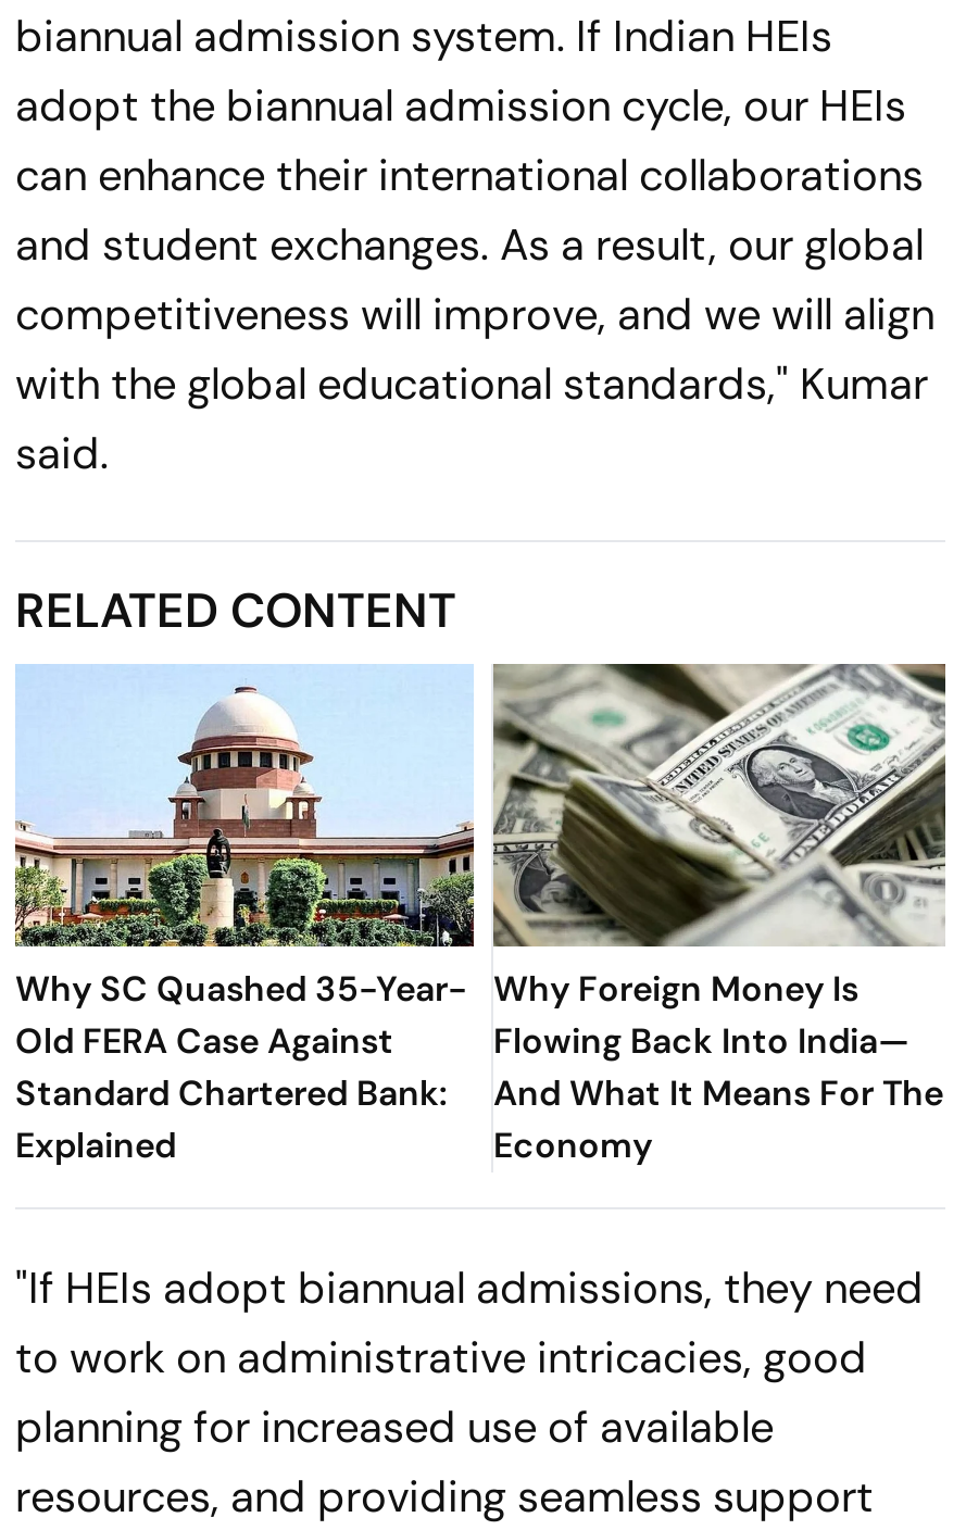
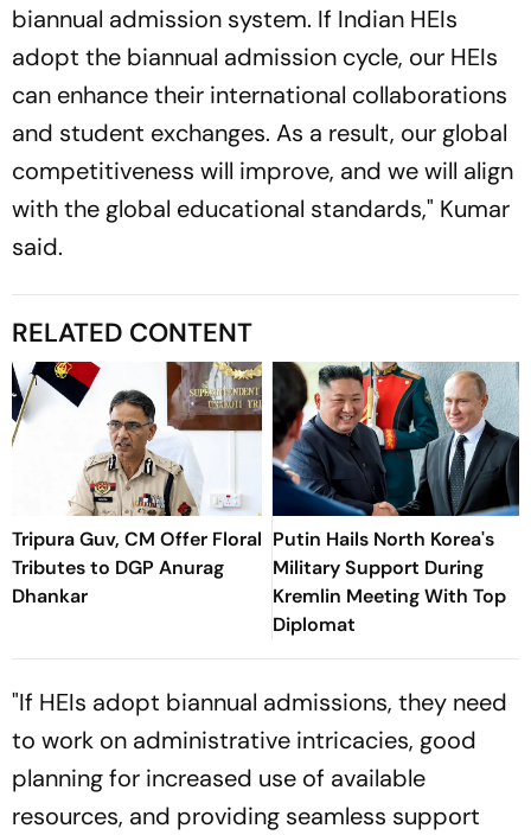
- [image]
- Why SC Quashed 35-Year-
- Old FERA Case Against
- Standard Chartered Bank:
- Explained
+ [image]
+ Tripura Guv, CM Offer Floral
+ Tributes to DGP Anurag
+ Dhankar

- [image]
- Why Foreign Money Is
- Flowing Back Into India—
- And What It Means For The
- Economy
+ [image]
+ Putin Hails North Korea's
+ Military Support During
+ Kremlin Meeting With Top
+ Diplomat
